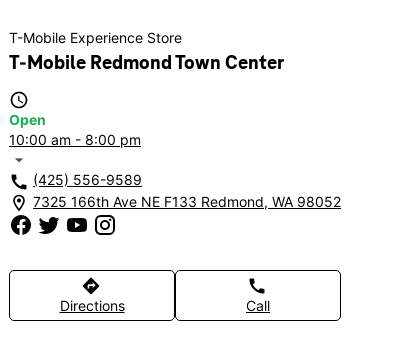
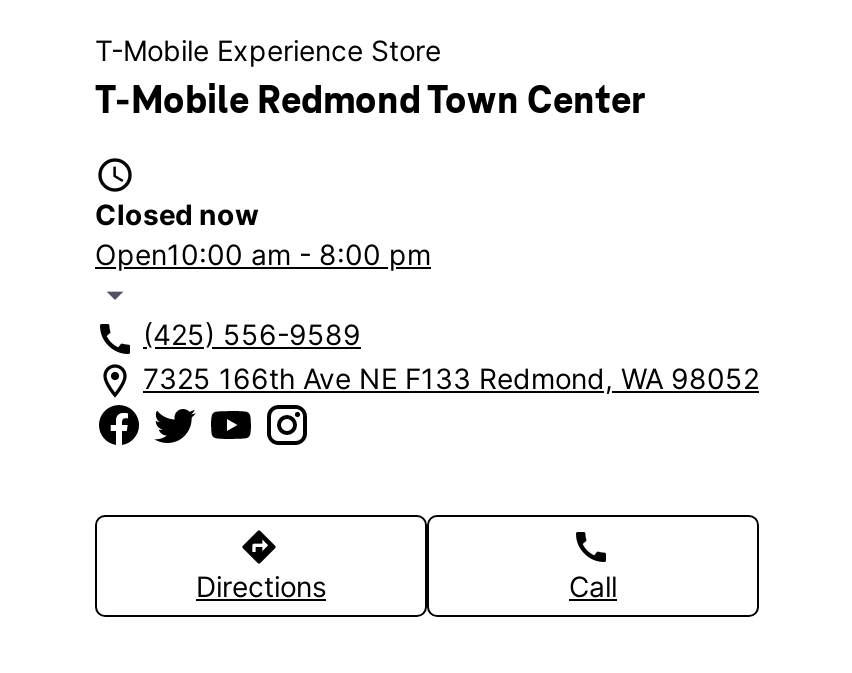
- Open
- 10:00 am - 8:00 pm
+ Closed now
+ Open10:00 am - 8:00 pm
